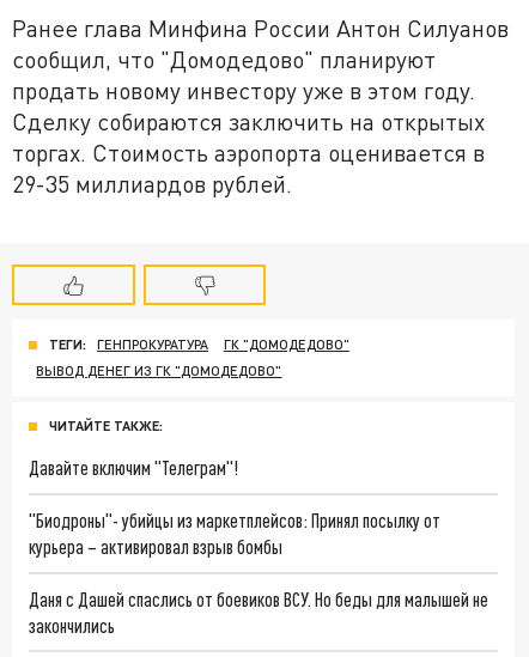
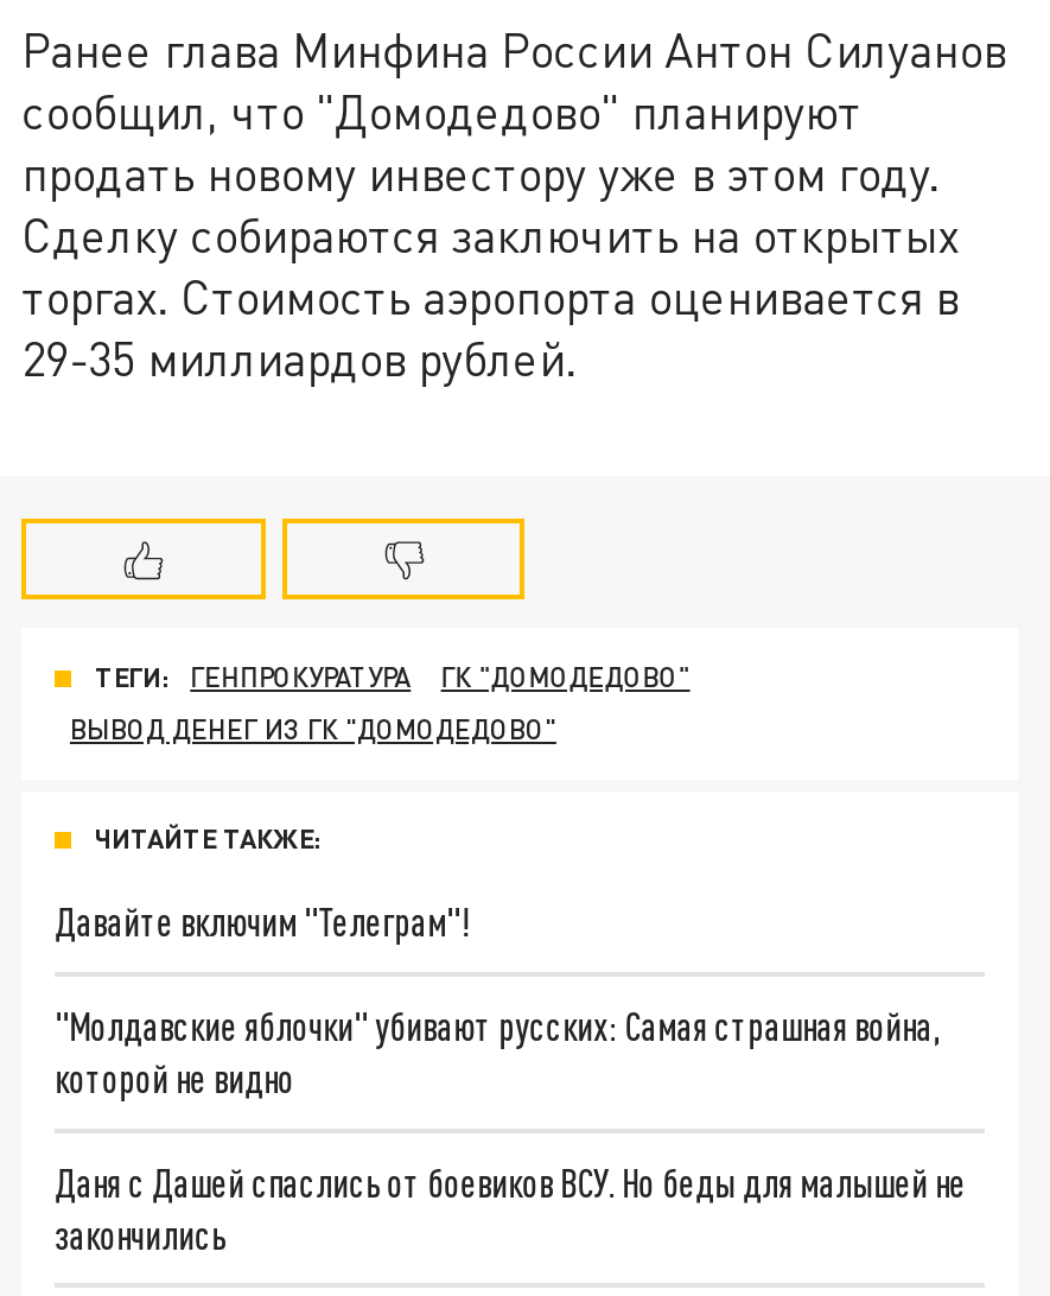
- "Биодроны"- убийцы из маркетплейсов: Принял посылку от
- курьера – активировал взрыв бомбы
+ "Молдавские яблочки" убивают русских: Самая страшная война,
+ которой не видно
